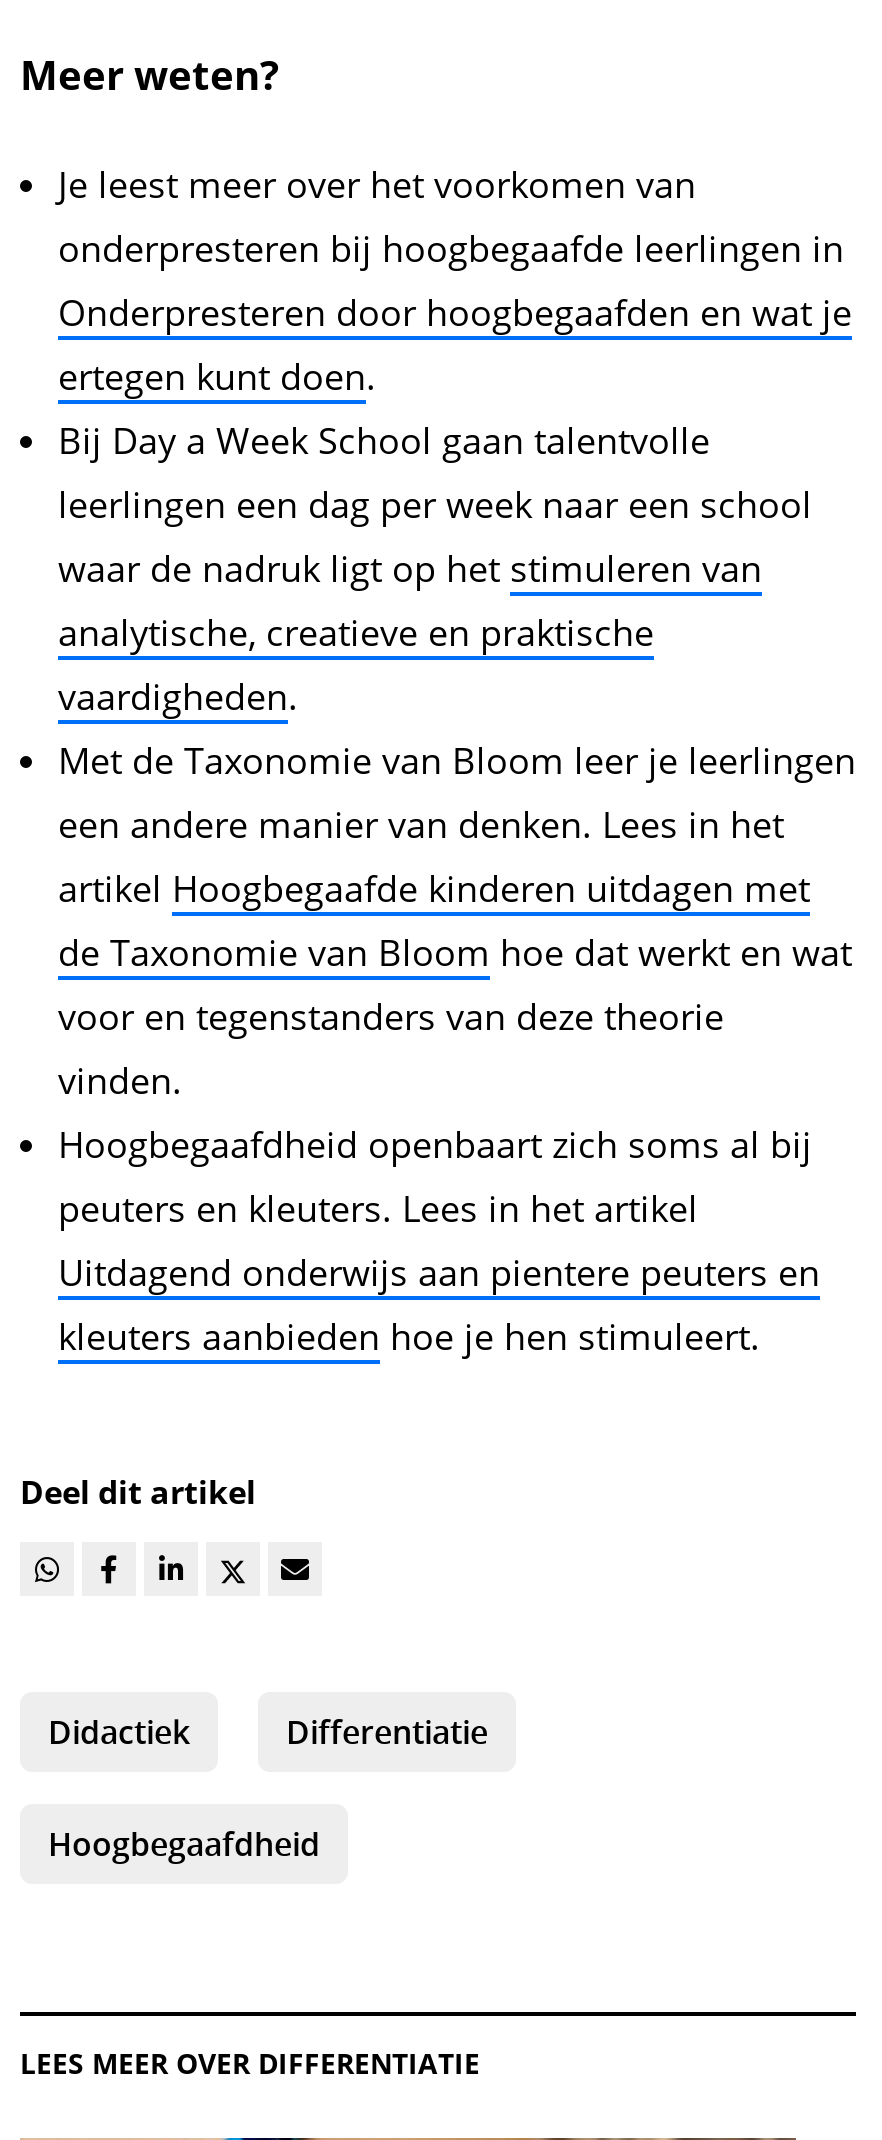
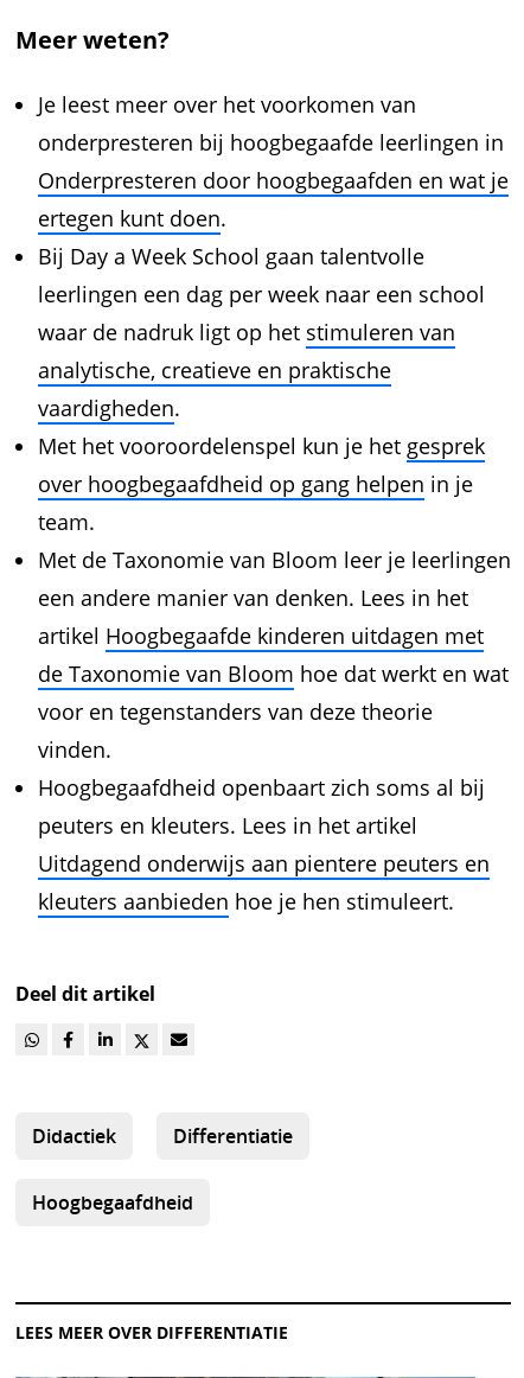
+ Met het vooroordelenspel kun je het gesprek
+ over hoogbegaafdheid op gang helpen in je
+ team.
